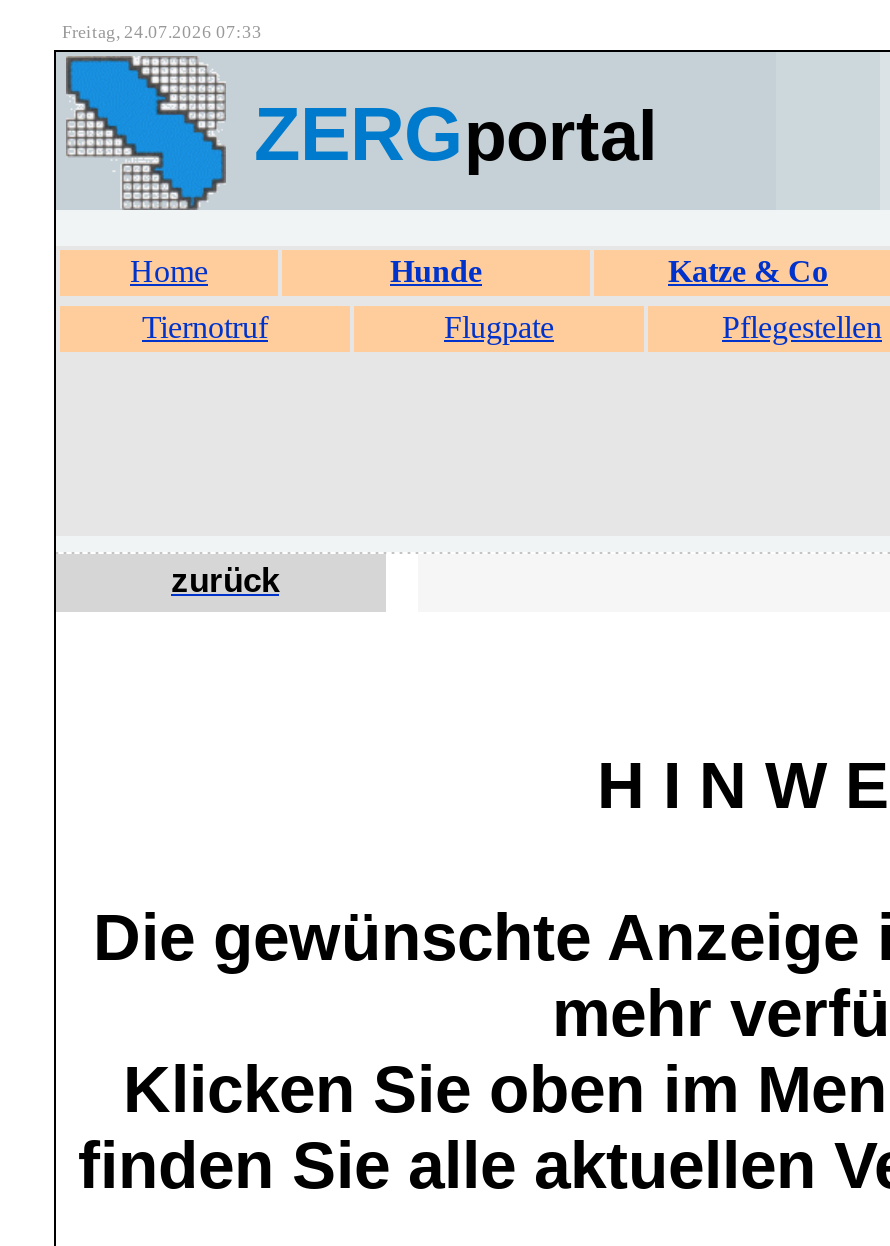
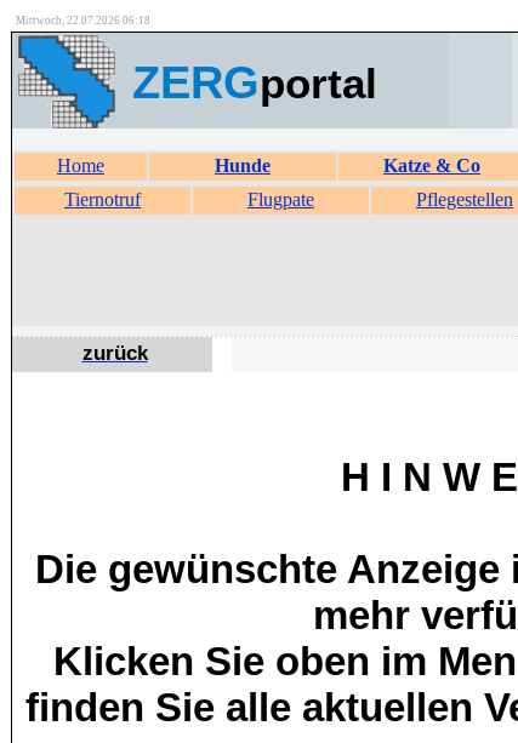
- Freitag, 24.07.2026 07:33
+ Mittwoch, 22.07.2026 06:18
